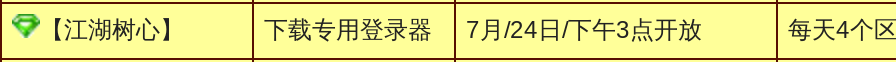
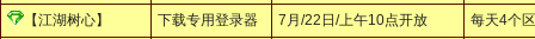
- 7月/24日/下午3点开放
+ 7月/22日/上午10点开放
